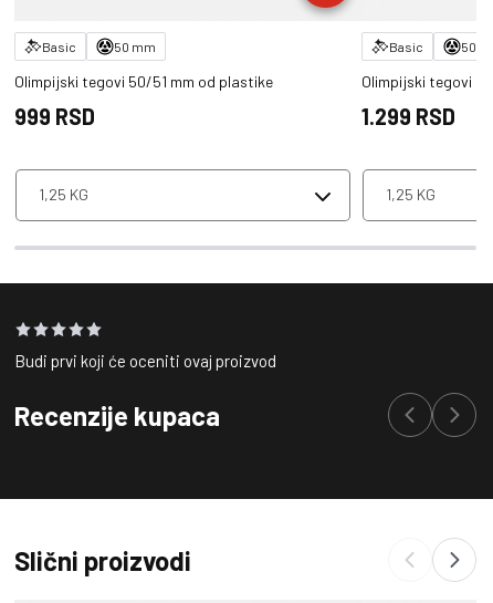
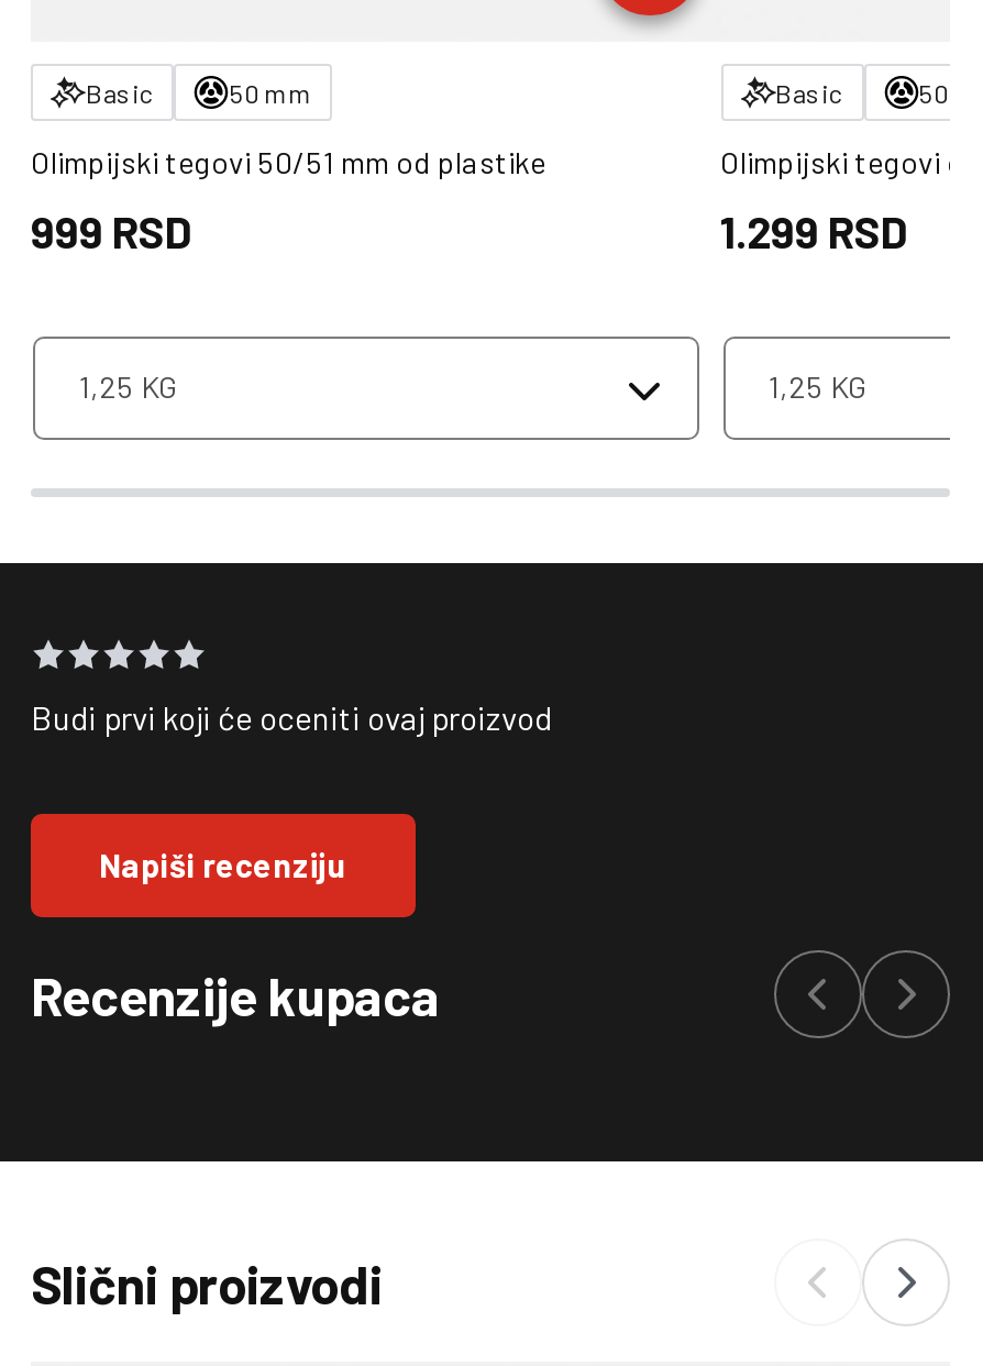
+ Napiši recenziju
